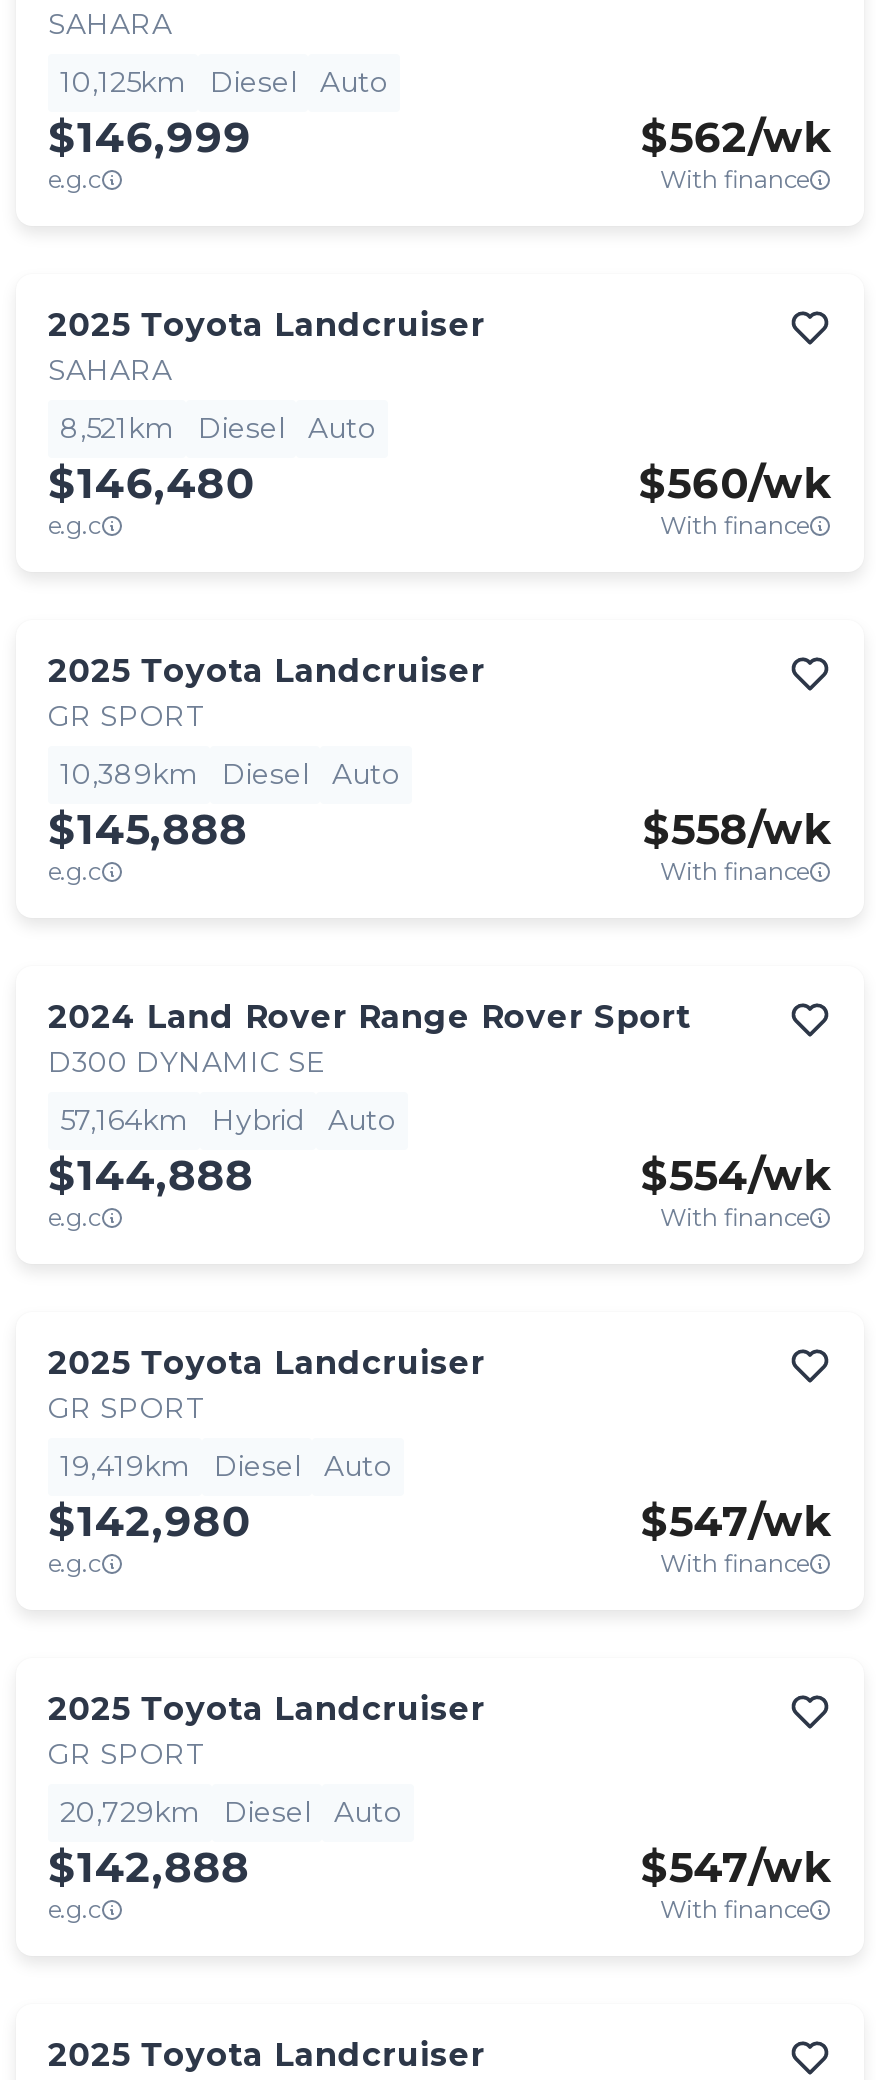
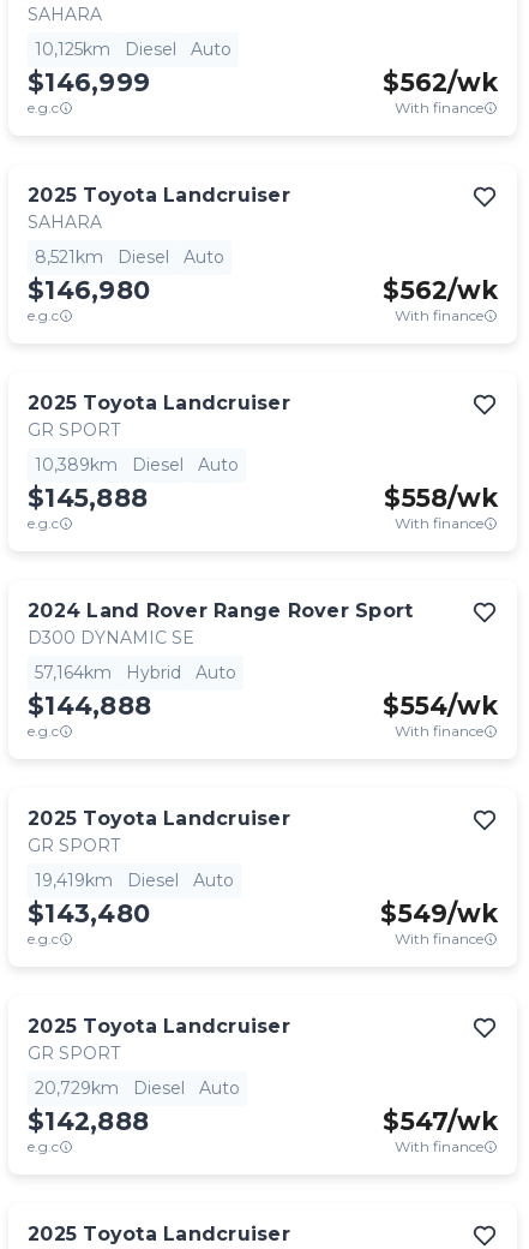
- $146,480
+ $146,980

- $560/wk
+ $562/wk

- $142,980
+ $143,480

- $547/wk
+ $549/wk
